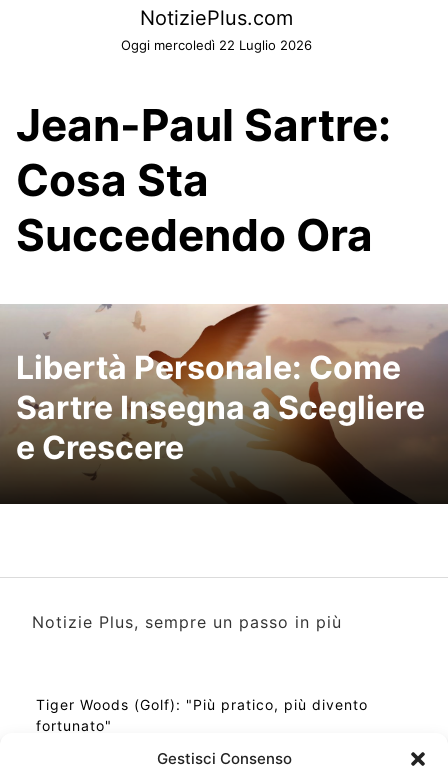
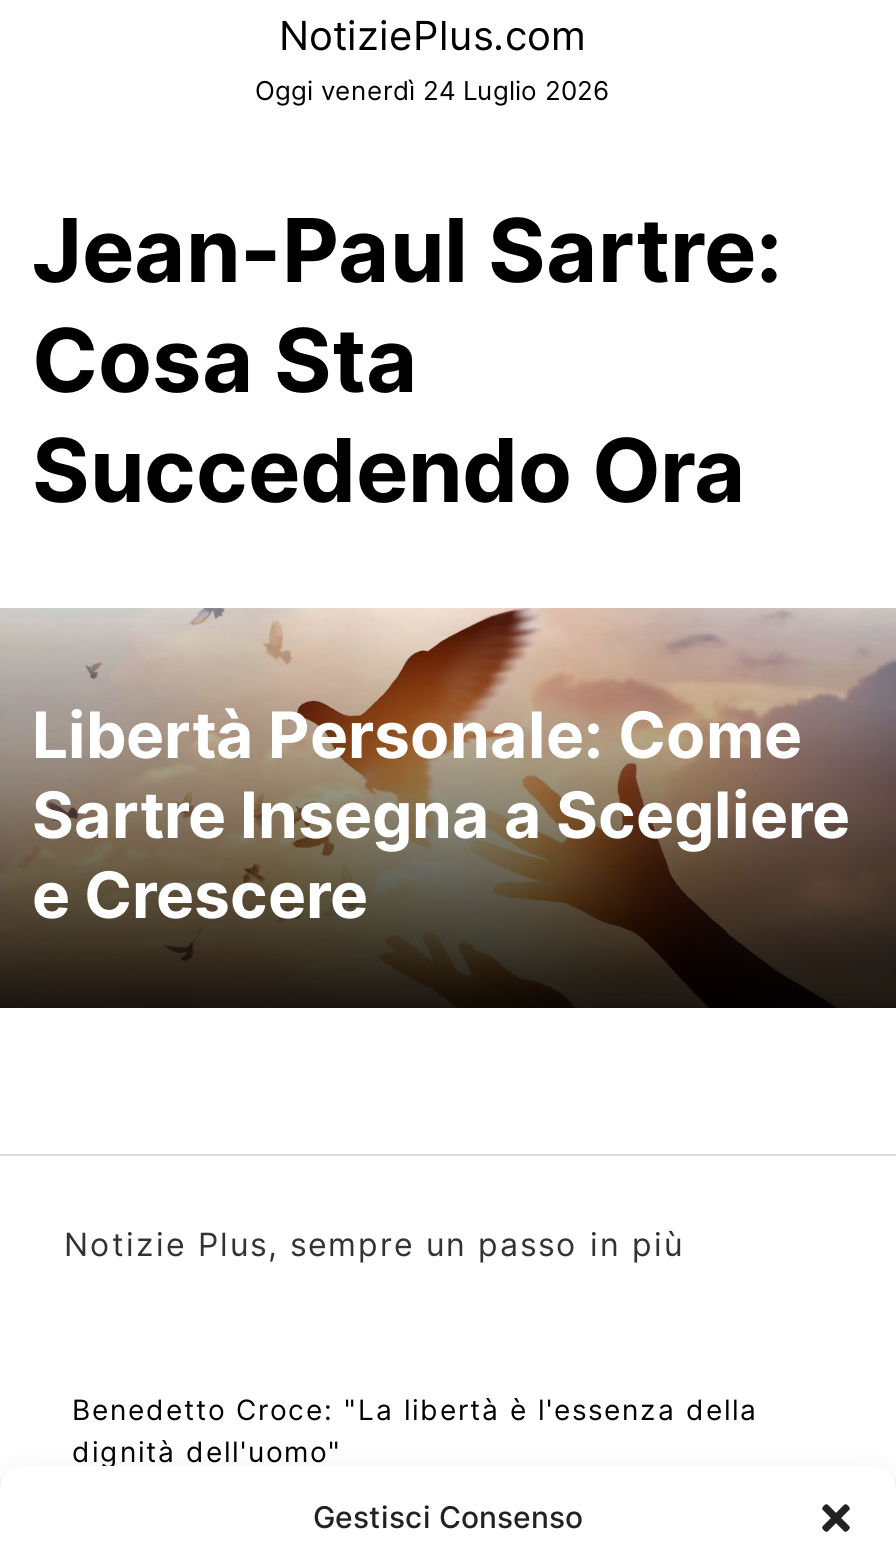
- Oggi mercoledì 22 Luglio 2026
+ Oggi venerdì 24 Luglio 2026

- Tiger Woods (Golf): "Più pratico, più divento
- fortunato"
+ Benedetto Croce: "La libertà è l'essenza della
+ dignità dell'uomo"
